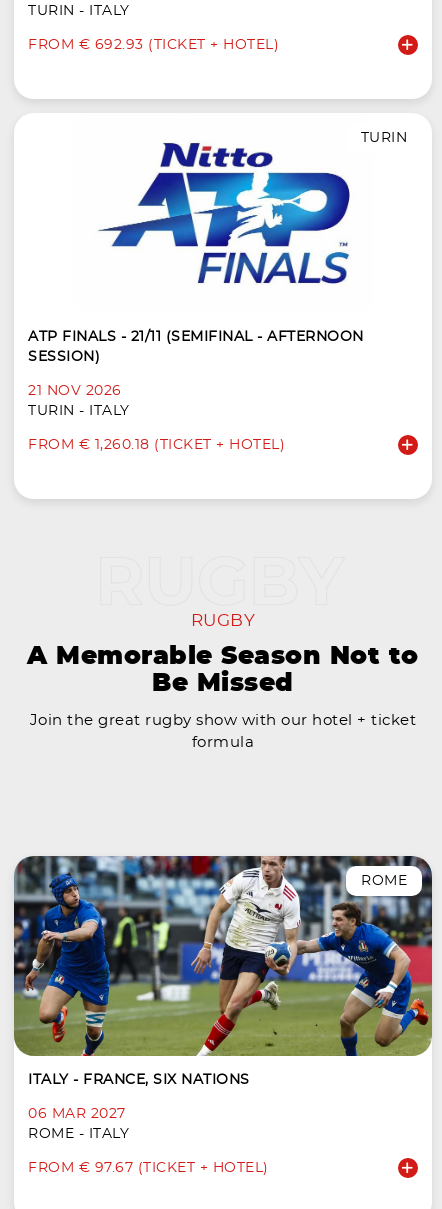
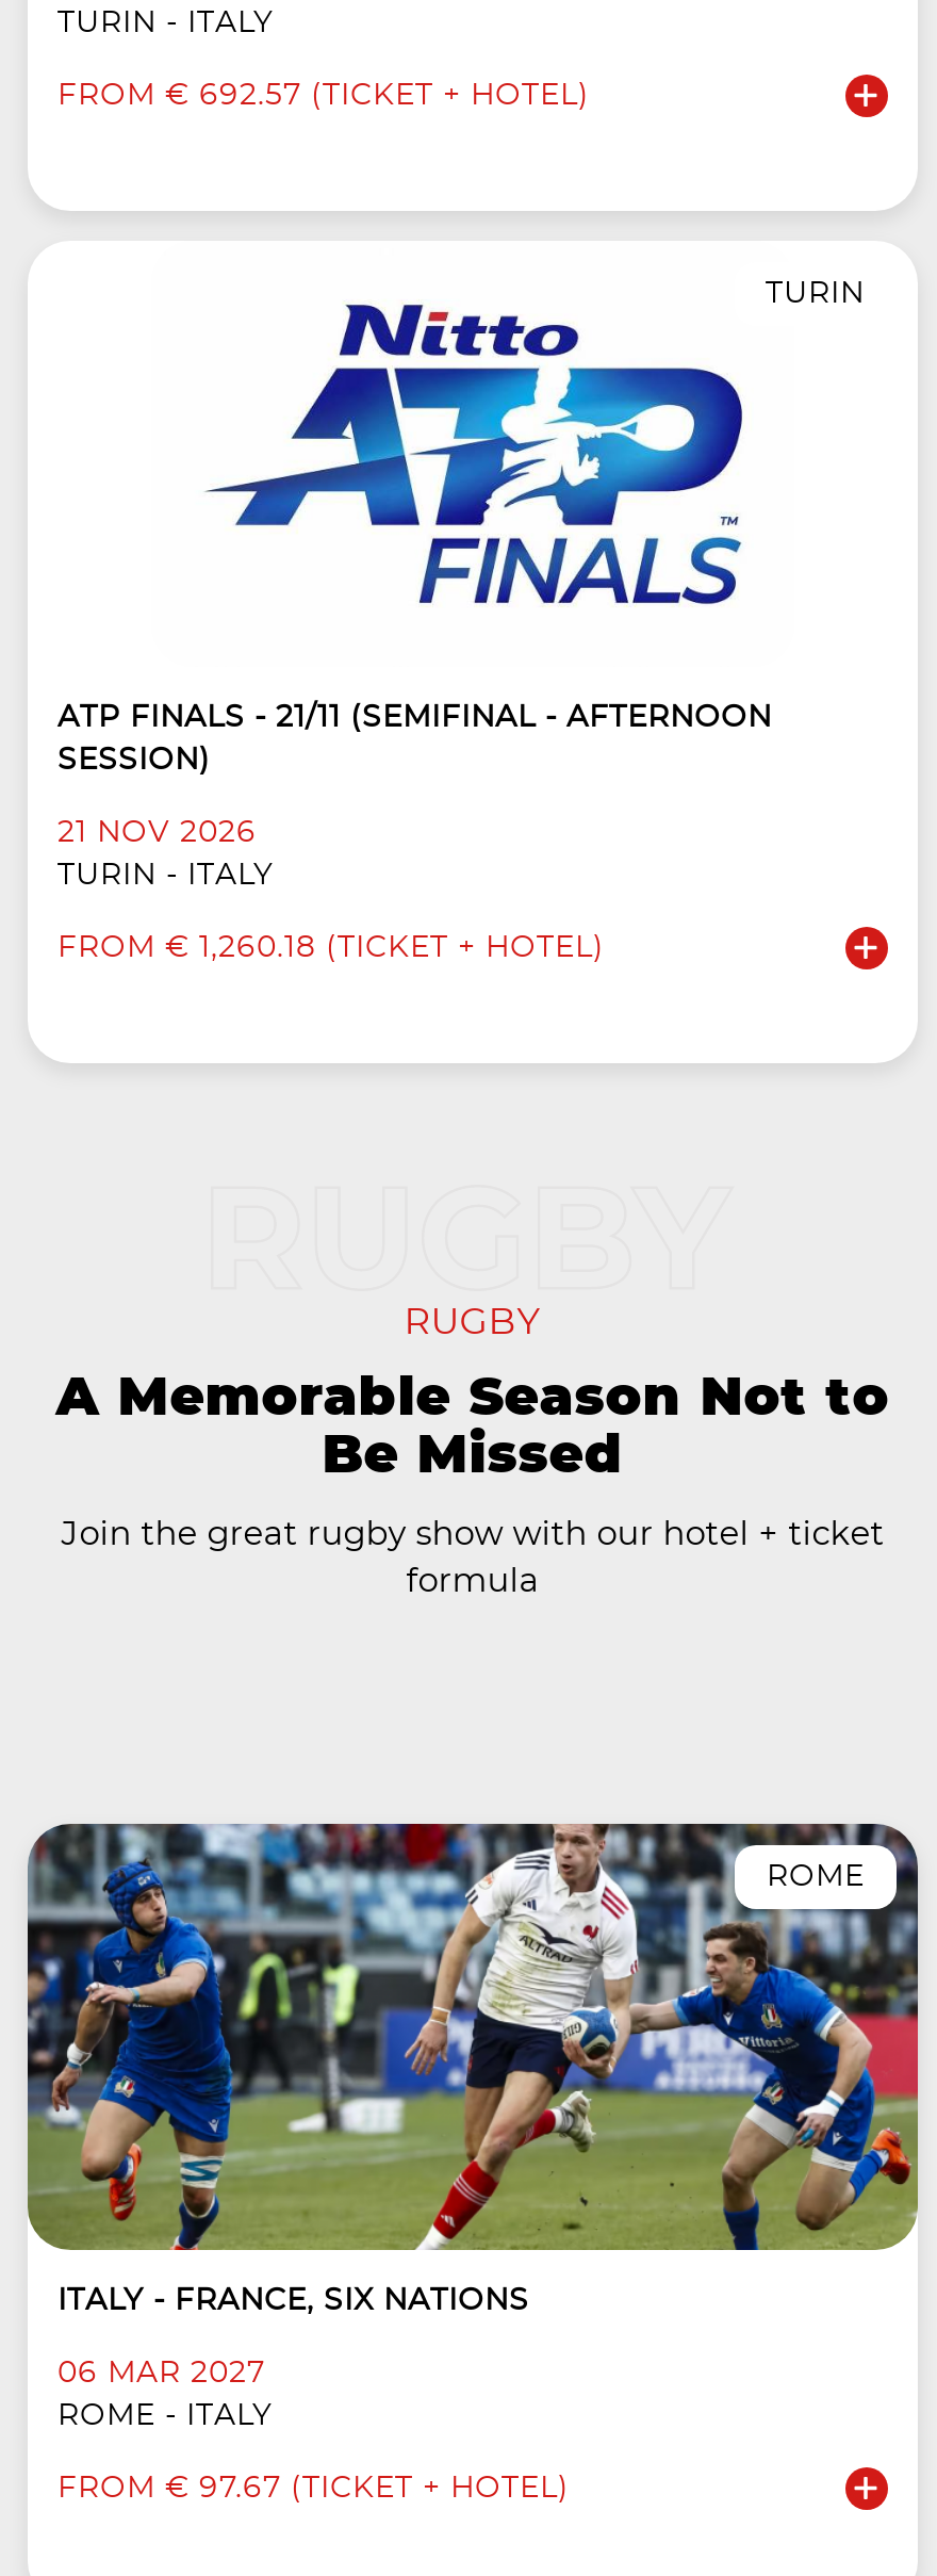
- FROM € 692.93 (TICKET + HOTEL)
+ FROM € 692.57 (TICKET + HOTEL)
